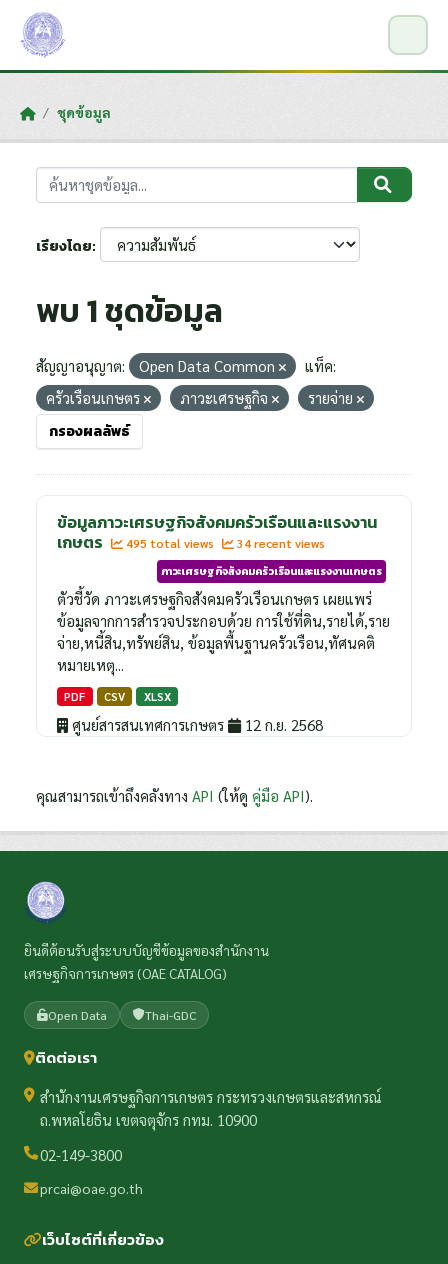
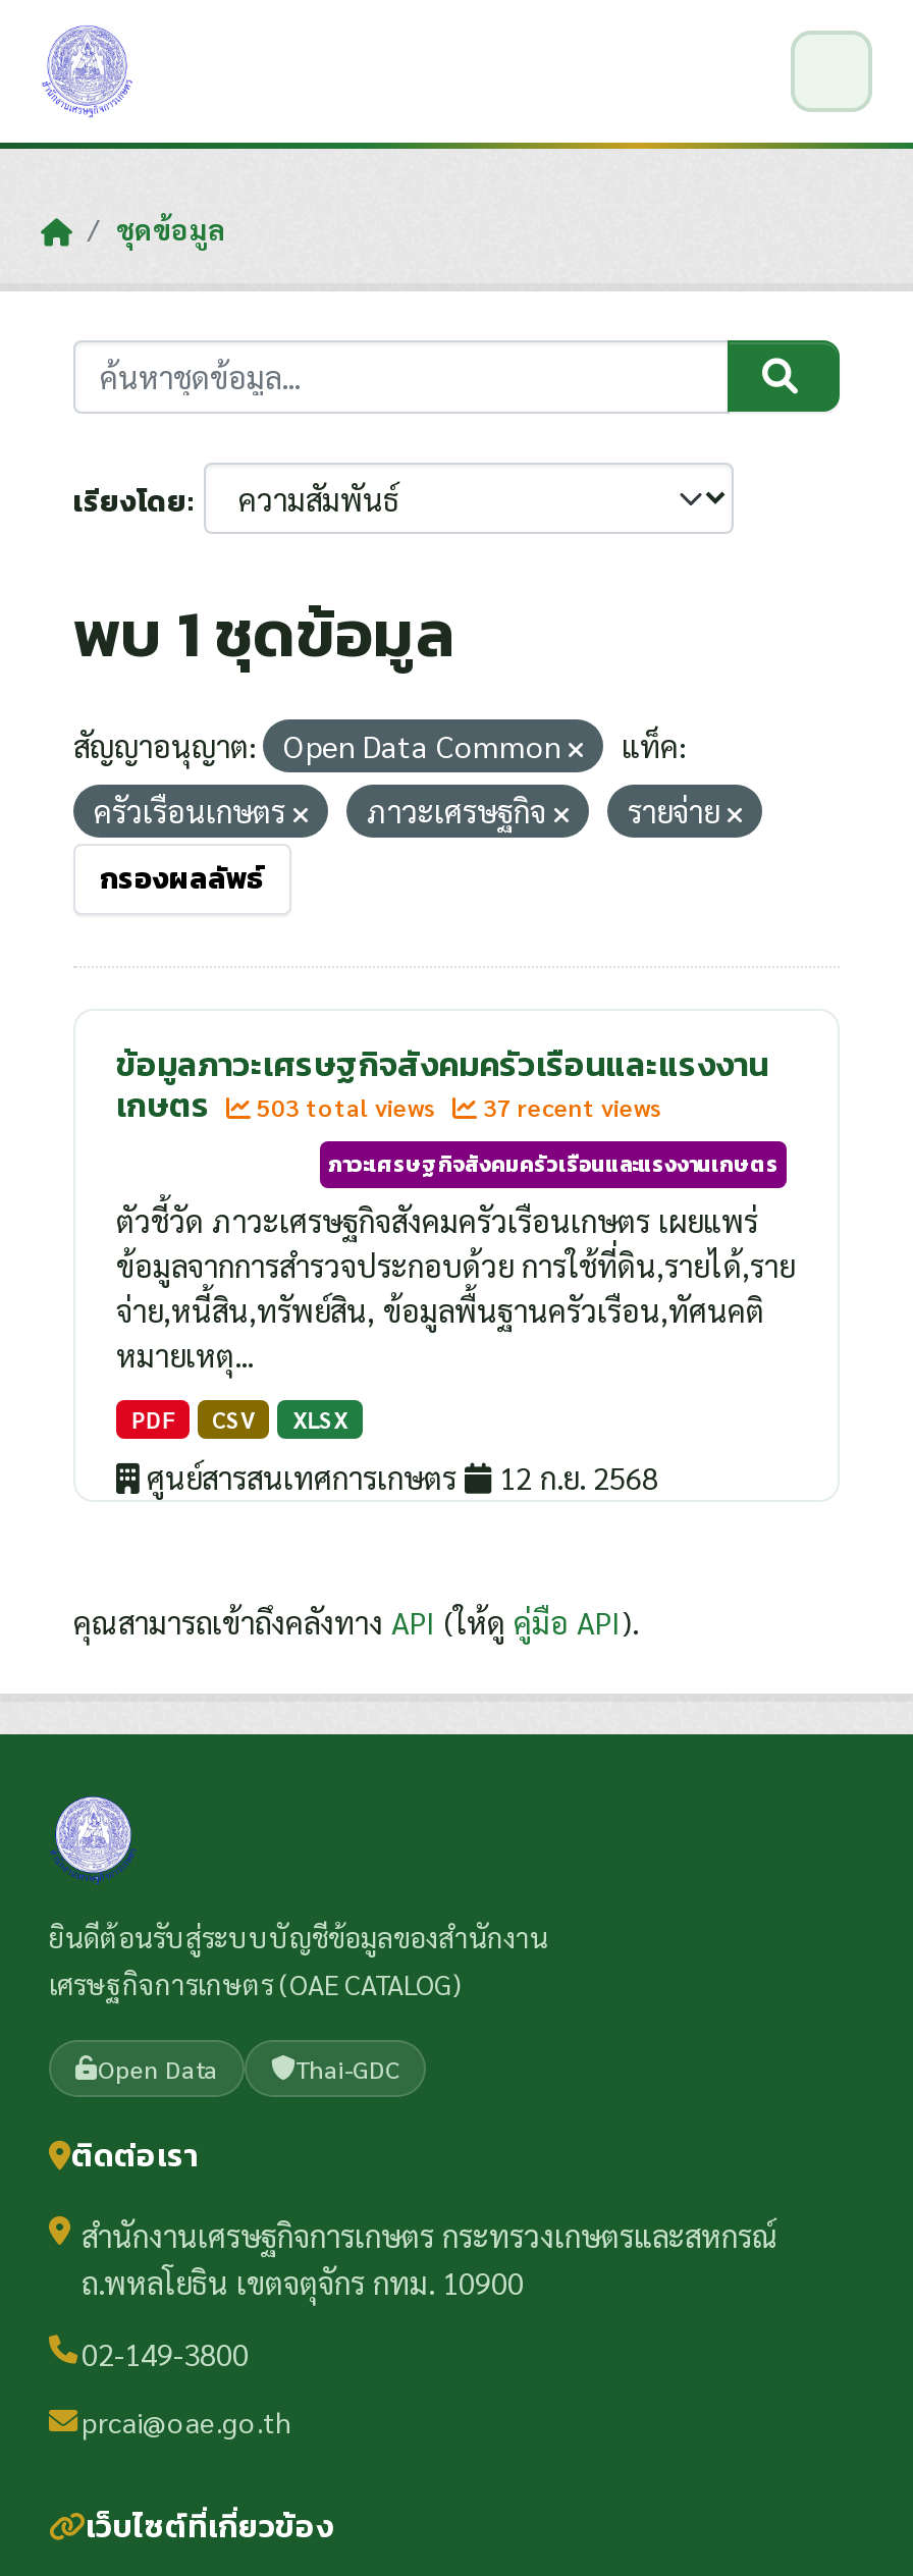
- 495 total views
+ 503 total views

- 34 recent views
+ 37 recent views
